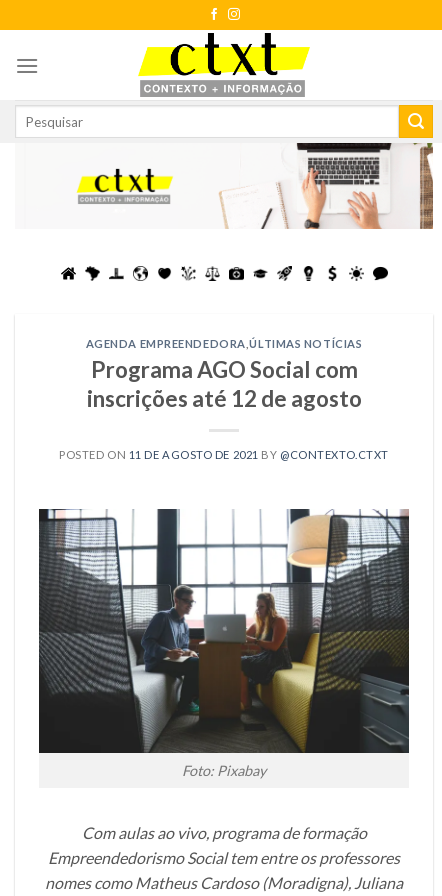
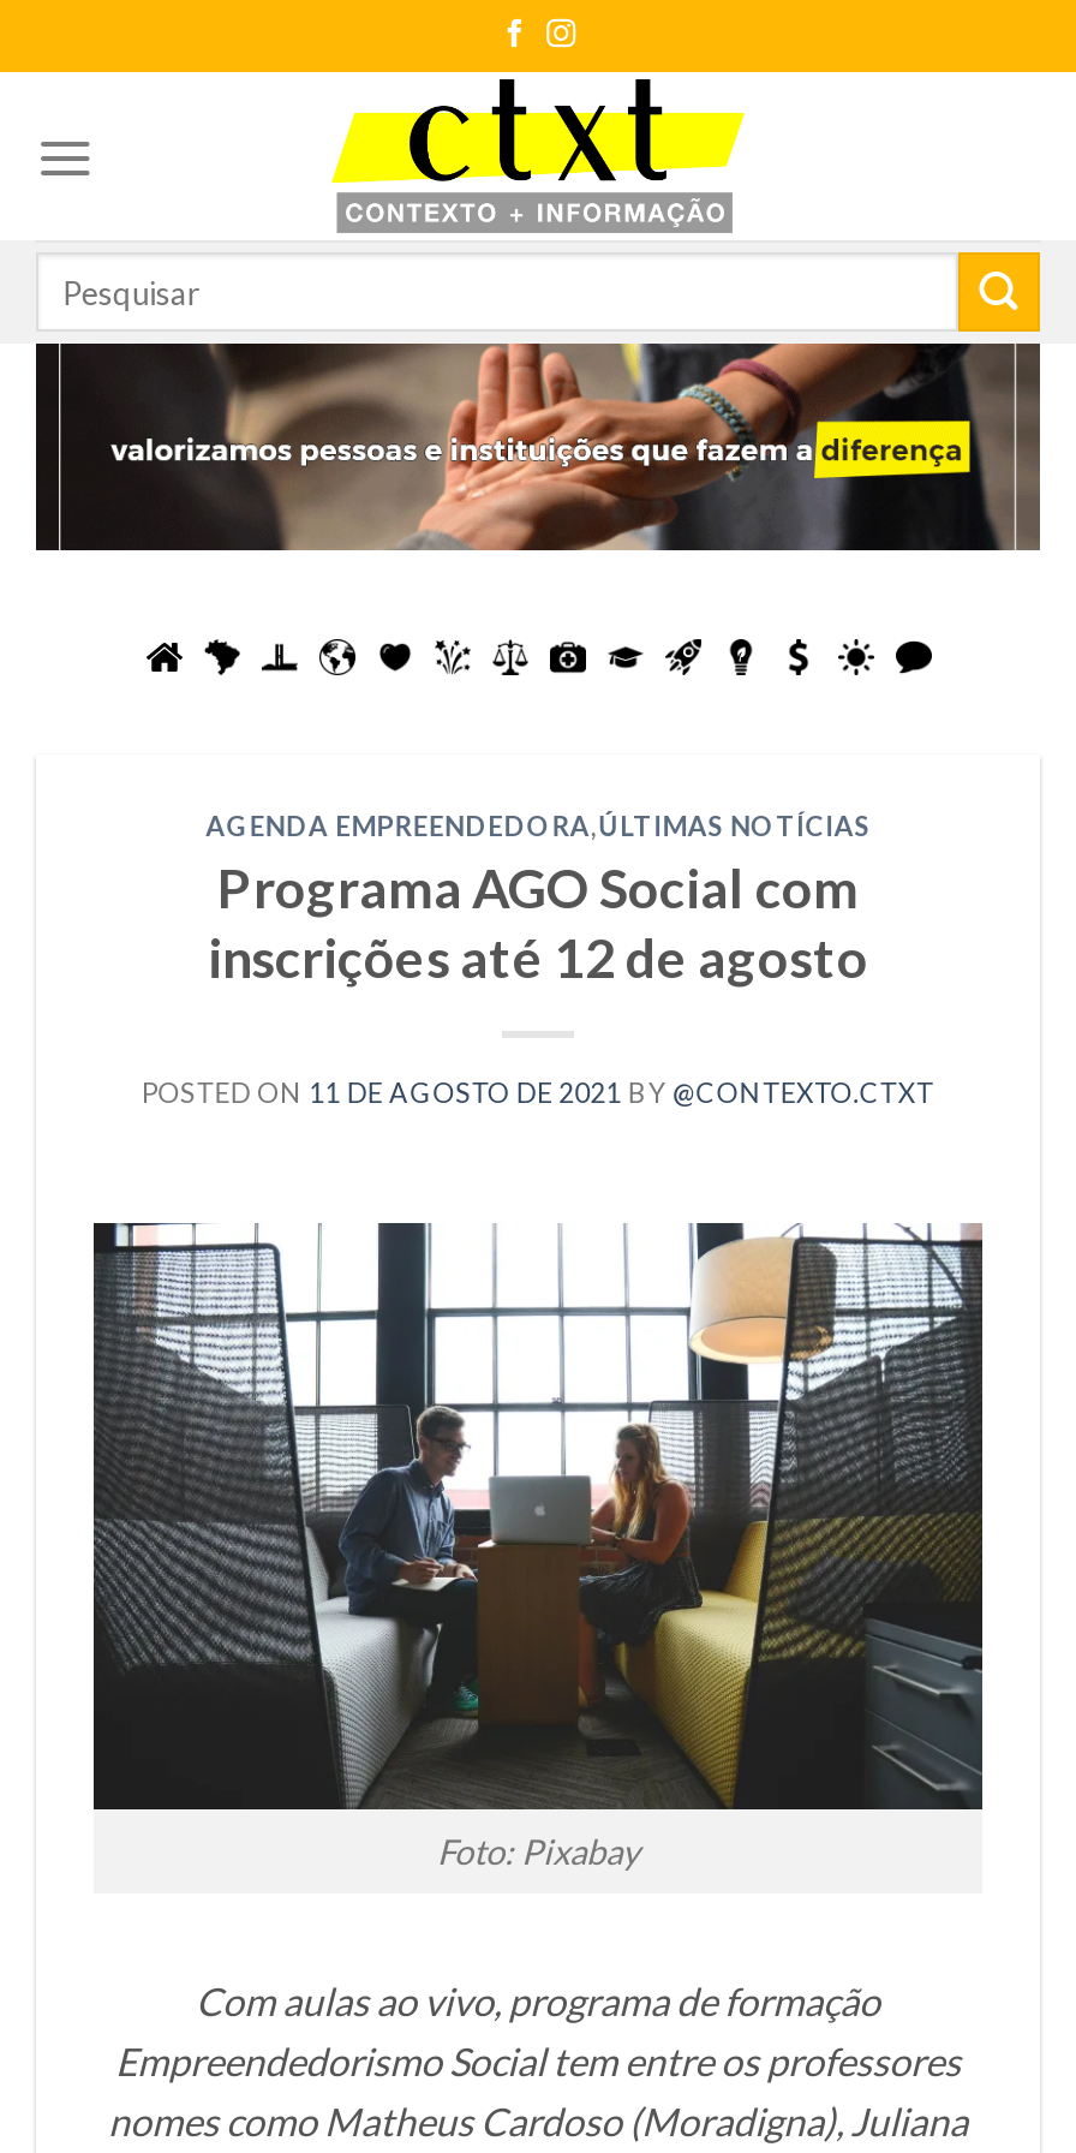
- [image]
+ [image]
